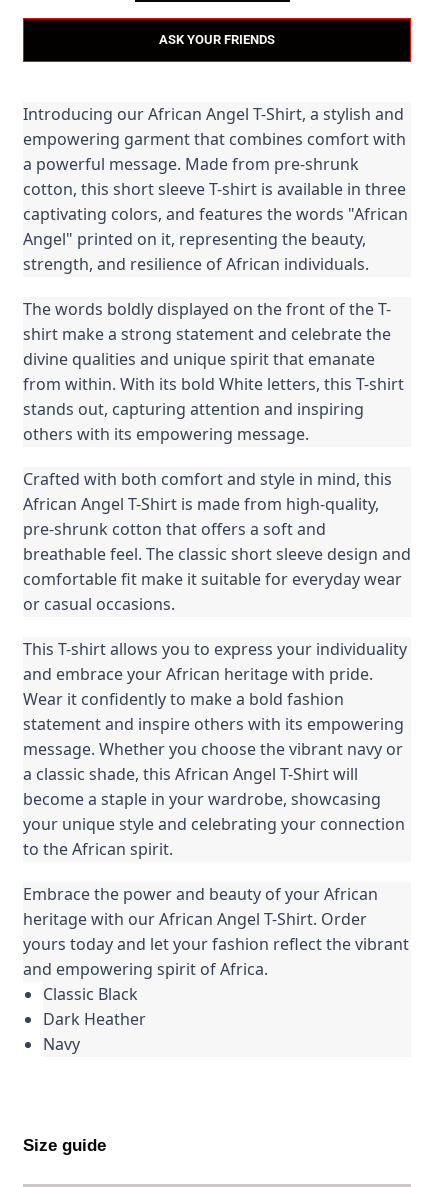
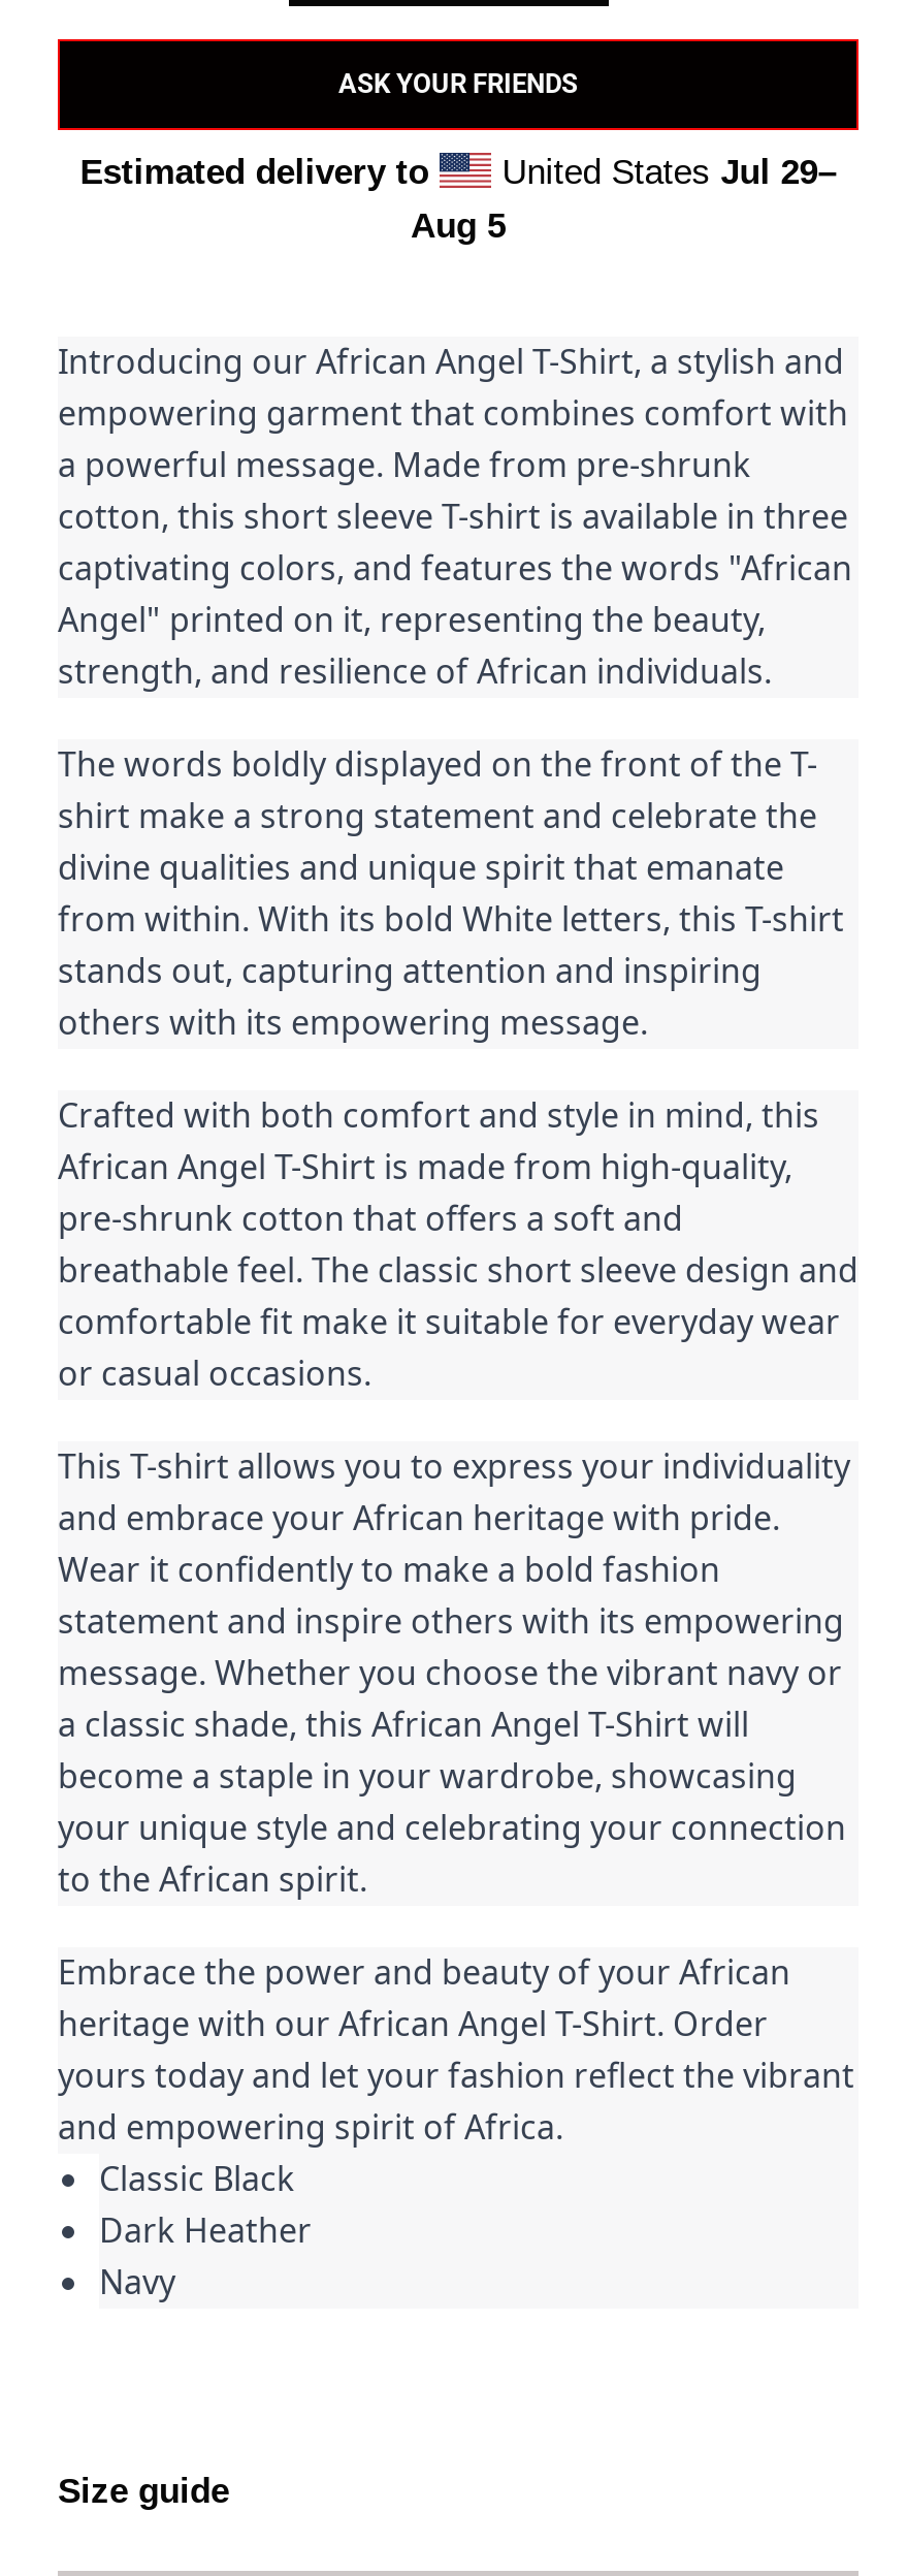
+ Estimated delivery to
+ United States Jul 29–
+ Aug 5
